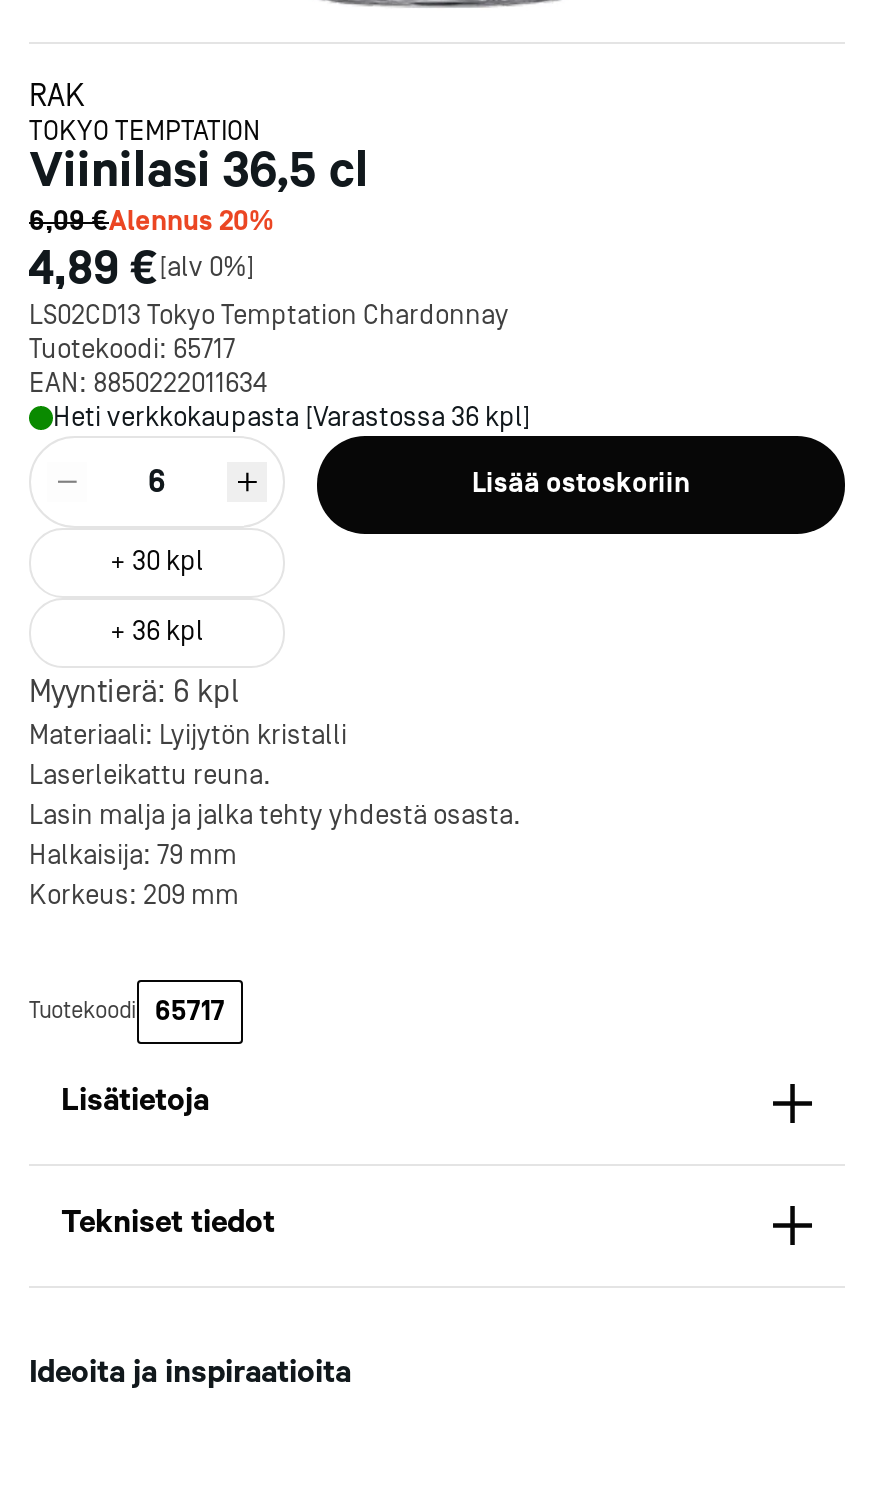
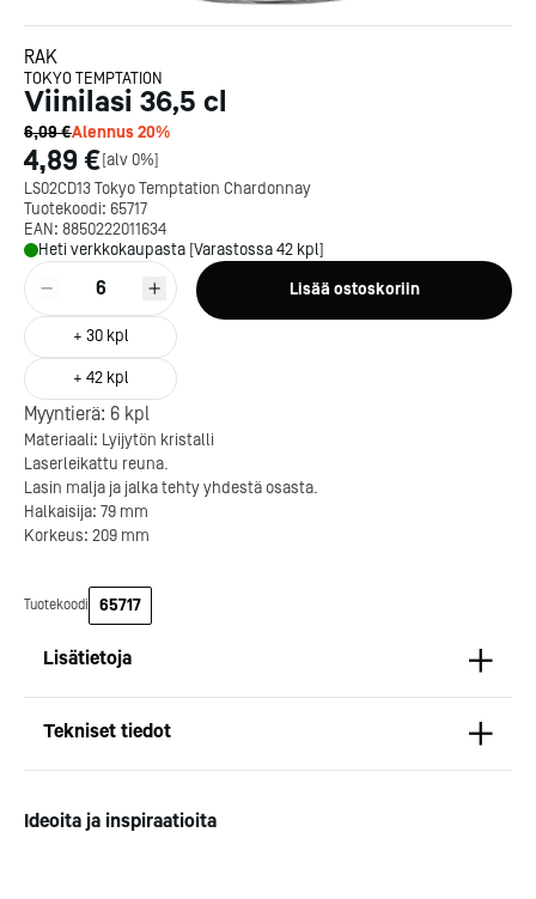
- Heti verkkokaupasta [Varastossa 36 kpl]
+ Heti verkkokaupasta [Varastossa 42 kpl]

- + 36 kpl
+ + 42 kpl
